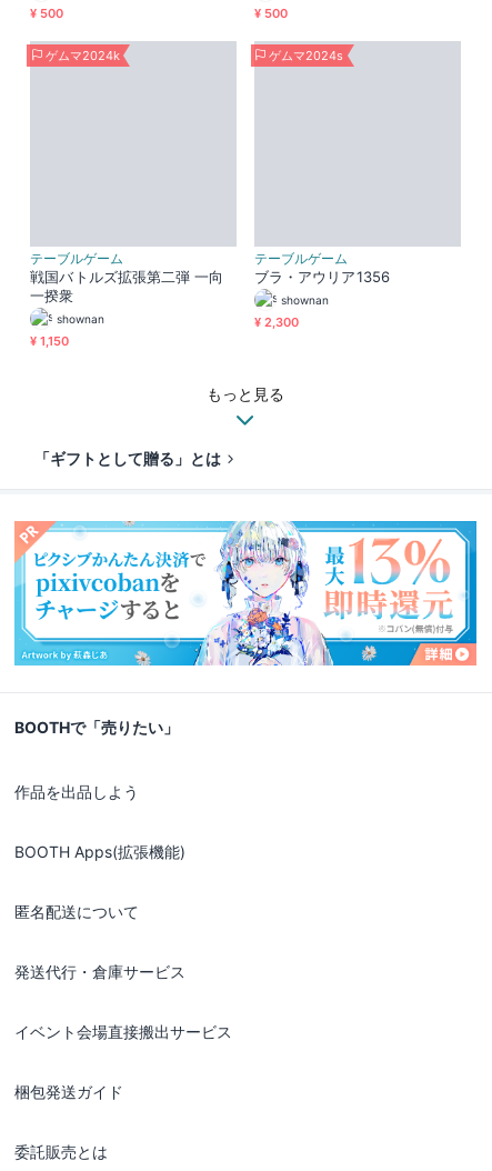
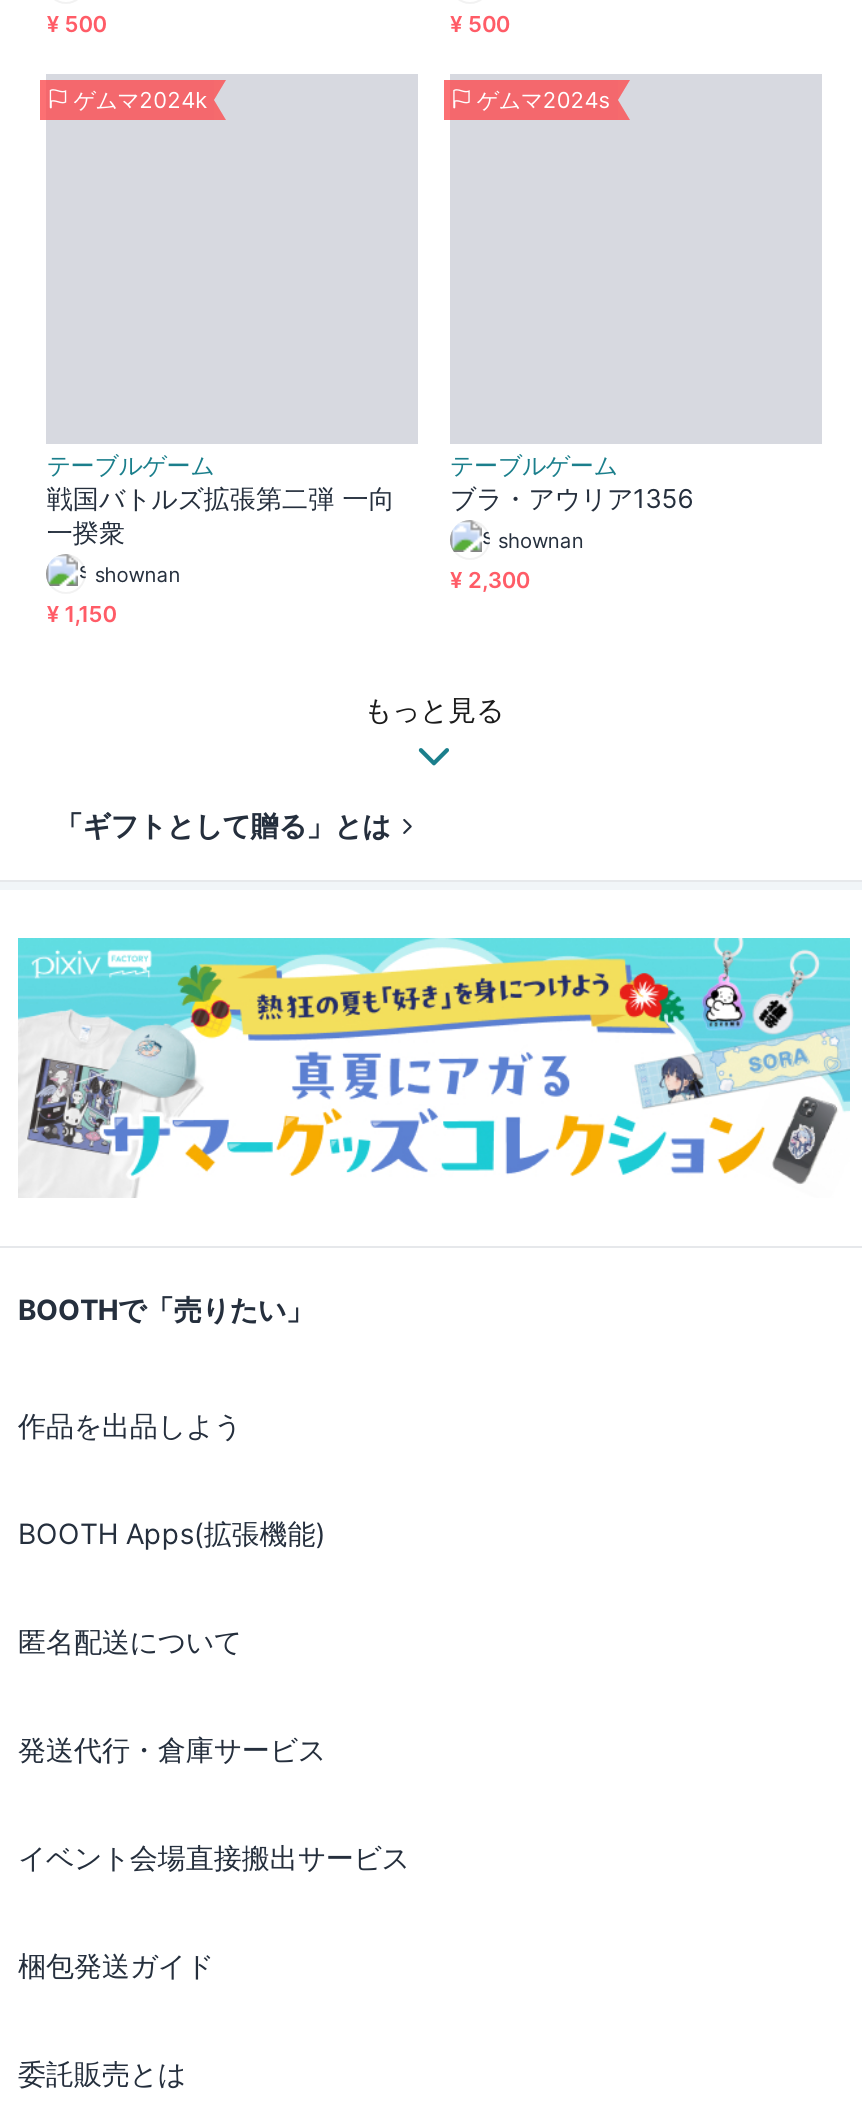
- [image]
+ [image]
